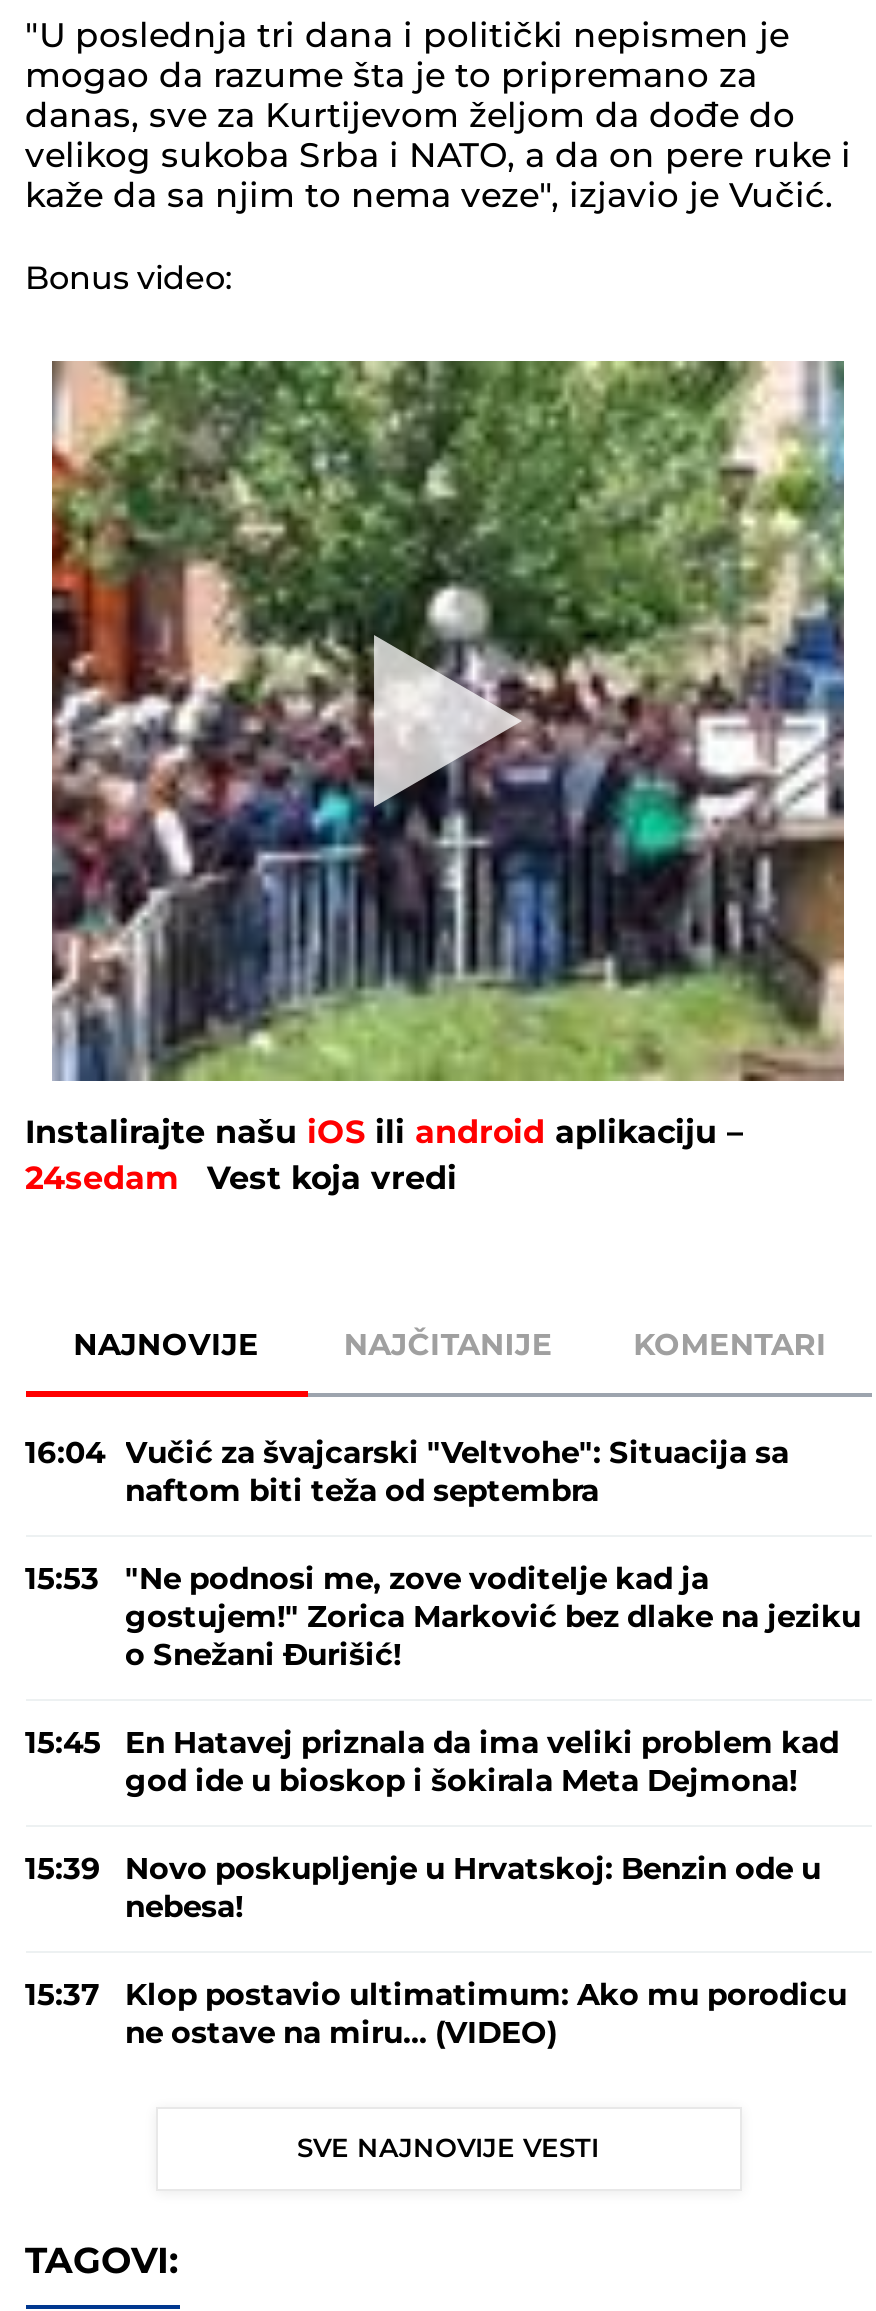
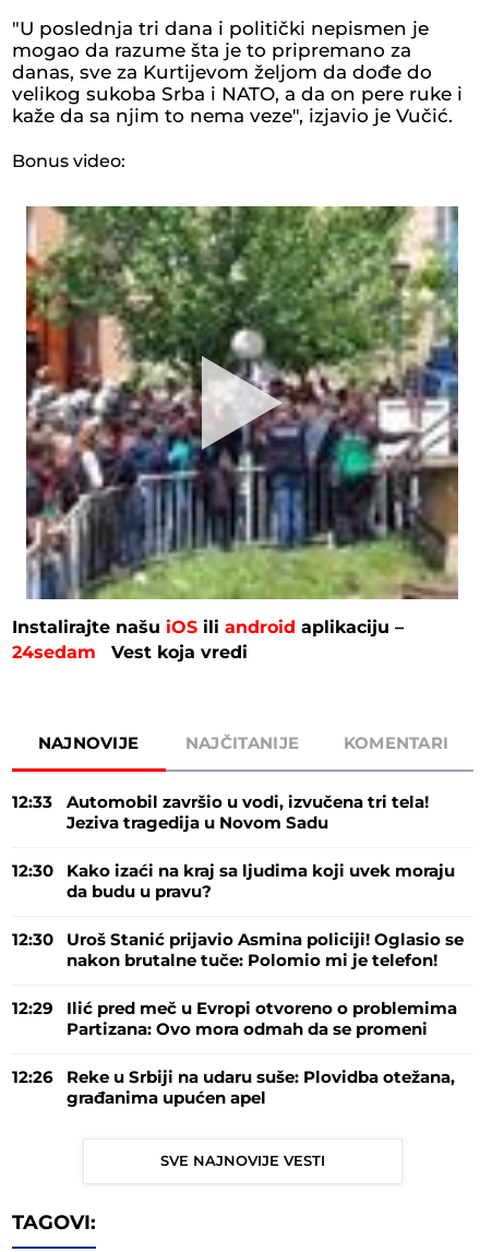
- 16:04
+ 12:33

- Vučić za švajcarski "Veltvohe": Situacija sa
- naftom biti teža od septembra
+ Automobil završio u vodi, izvučena tri tela!
+ Jeziva tragedija u Novom Sadu

- 15:53
+ 12:30

- "Ne podnosi me, zove voditelje kad ja
- gostujem!" Zorica Marković bez dlake na jeziku
- o Snežani Đurišić!
+ Kako izaći na kraj sa ljudima koji uvek moraju
+ da budu u pravu?

- 15:45
+ 12:30

- En Hatavej priznala da ima veliki problem kad
- god ide u bioskop i šokirala Meta Dejmona!
+ Uroš Stanić prijavio Asmina policiji! Oglasio se
+ nakon brutalne tuče: Polomio mi je telefon!

- 15:39
+ 12:29

- Novo poskupljenje u Hrvatskoj: Benzin ode u
- nebesa!
+ Ilić pred meč u Evropi otvoreno o problemima
+ Partizana: Ovo mora odmah da se promeni

- 15:37
+ 12:26

- Klop postavio ultimatimum: Ako mu porodicu
- ne ostave na miru... (VIDEO)
+ Reke u Srbiji na udaru suše: Plovidba otežana,
+ građanima upućen apel
